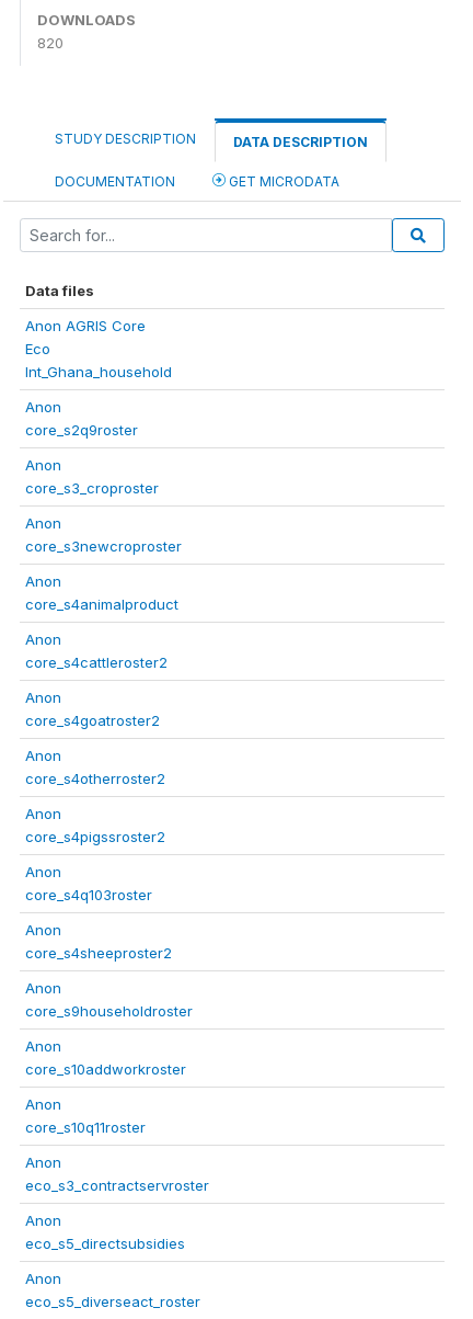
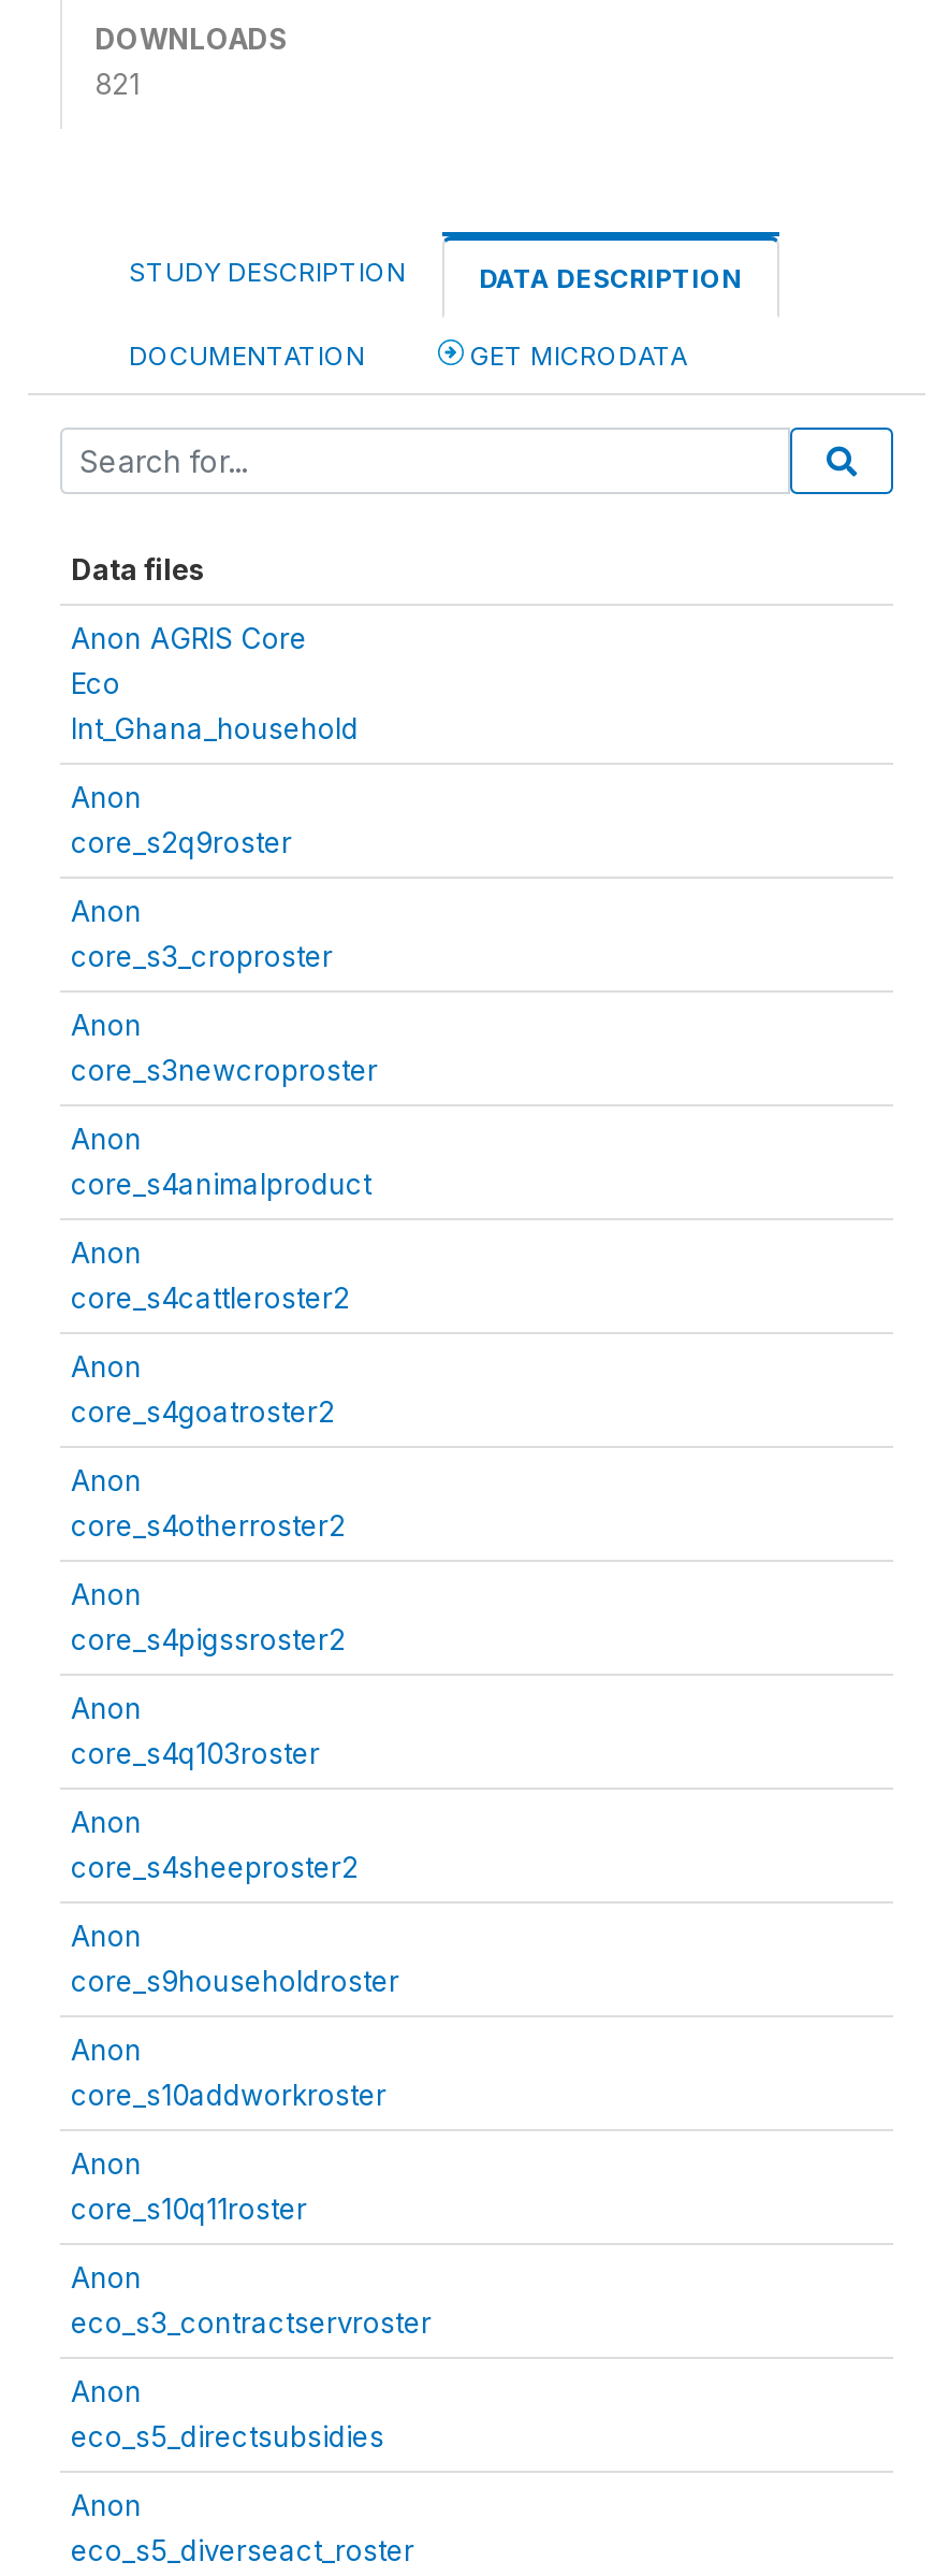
- 820
+ 821
